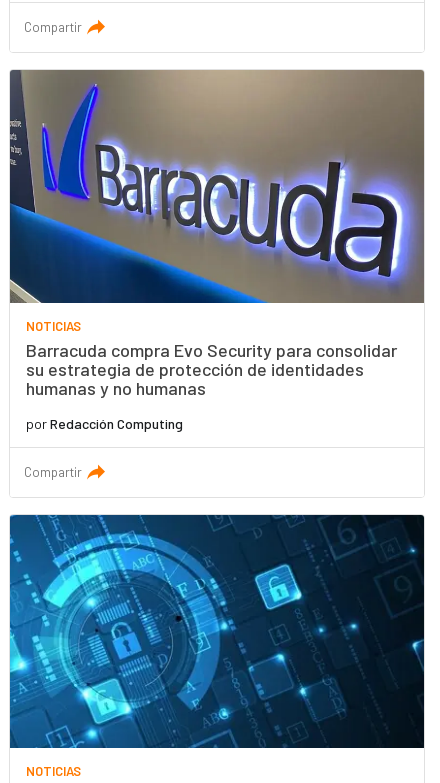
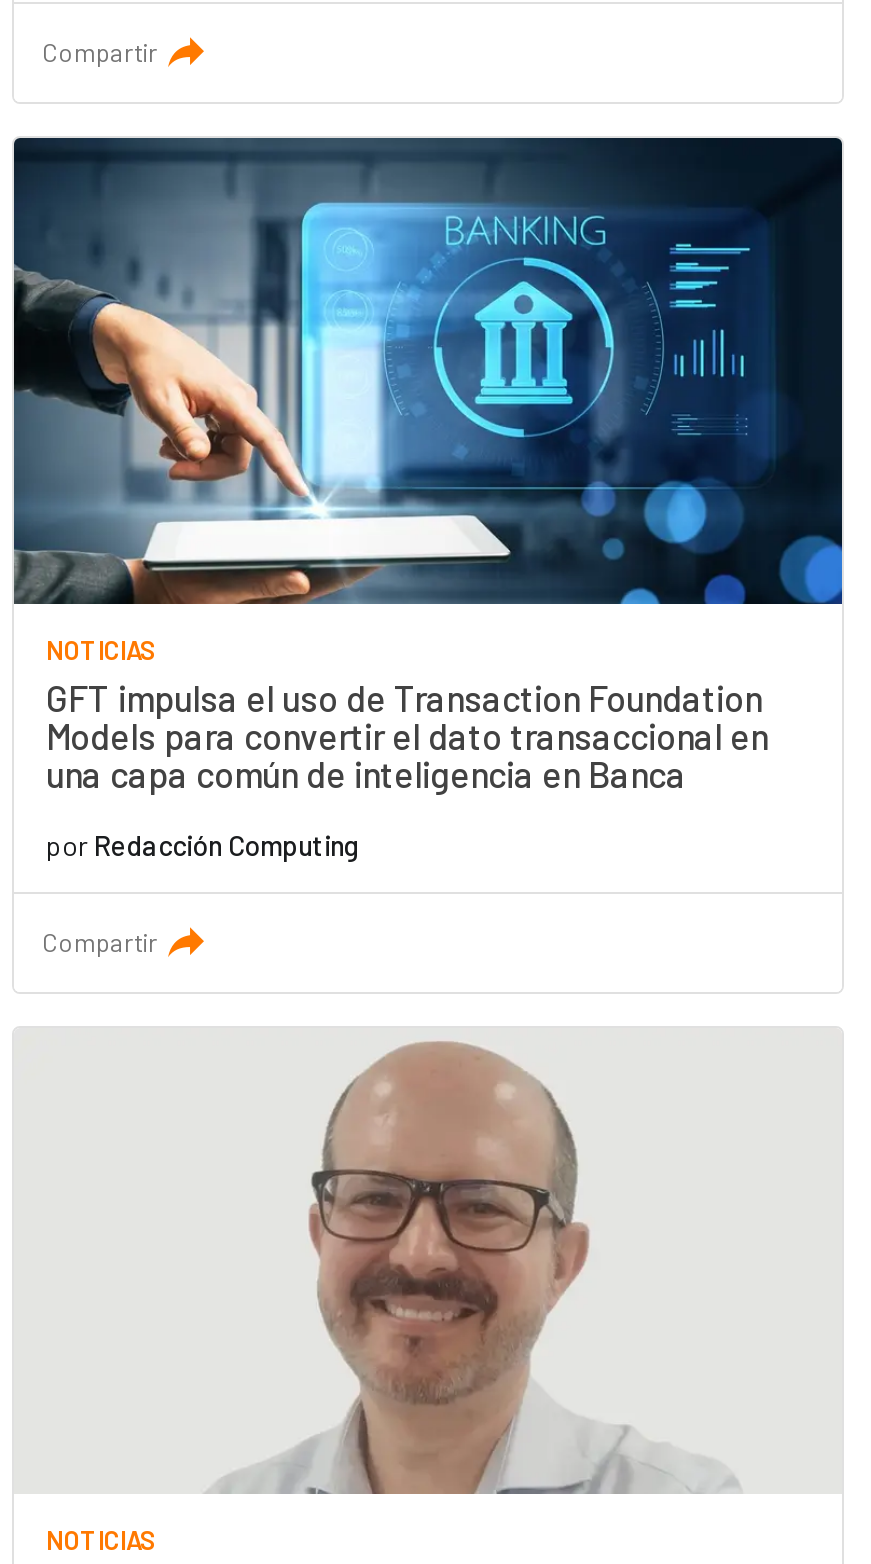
- [image]
- Barracuda compra Evo Security para consolidar
- su estrategia de protección de identidades
- humanas y no humanas
+ [image]
+ GFT impulsa el uso de Transaction Foundation
+ Models para convertir el dato transaccional en
+ una capa común de inteligencia en Banca

- [image]
+ [image]
